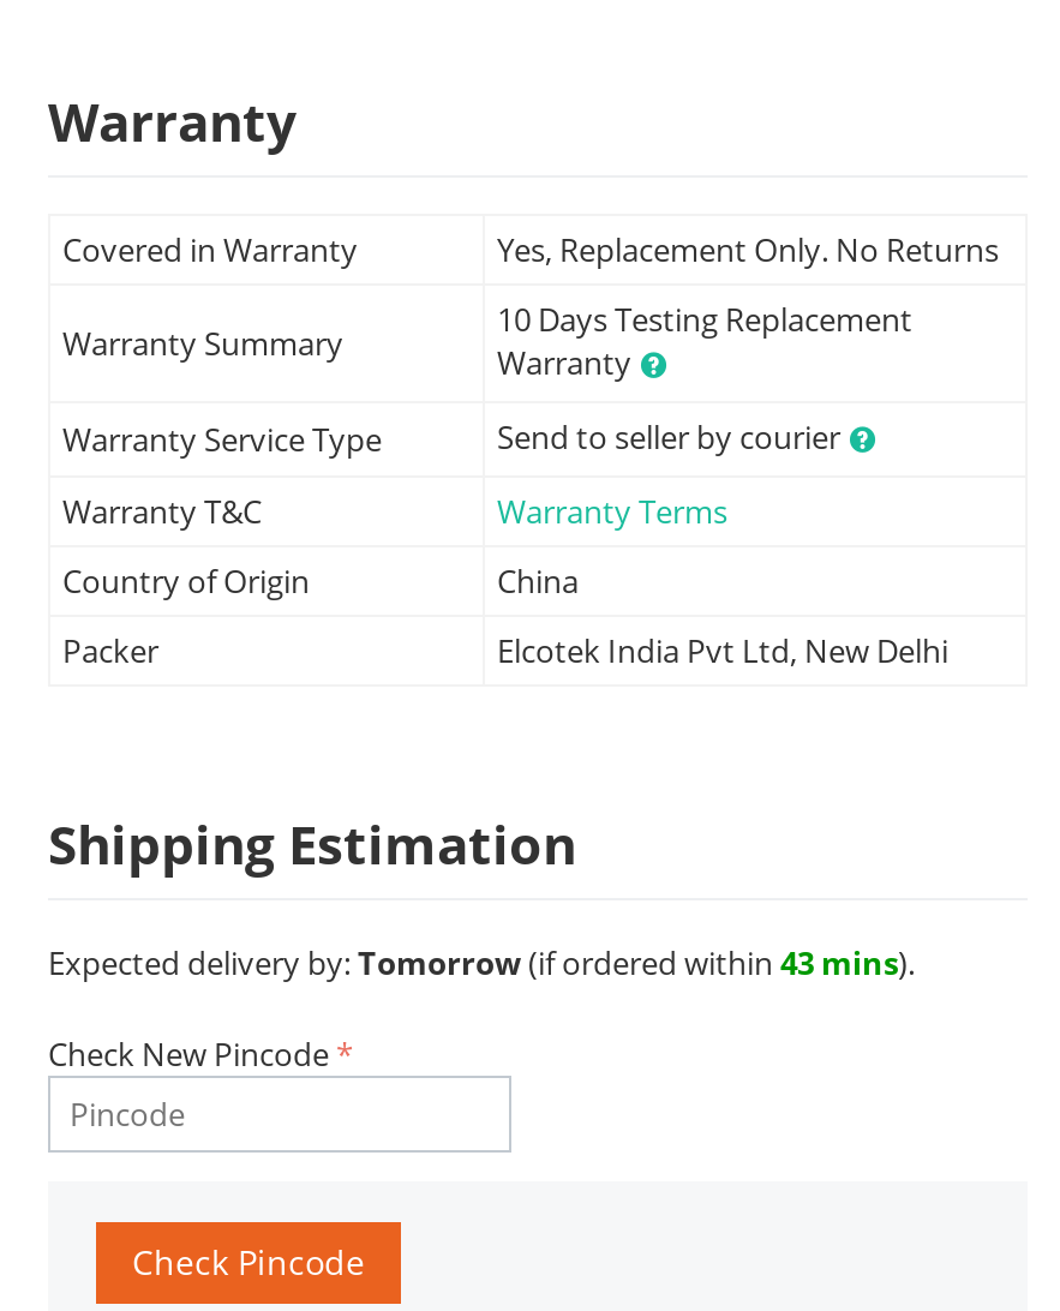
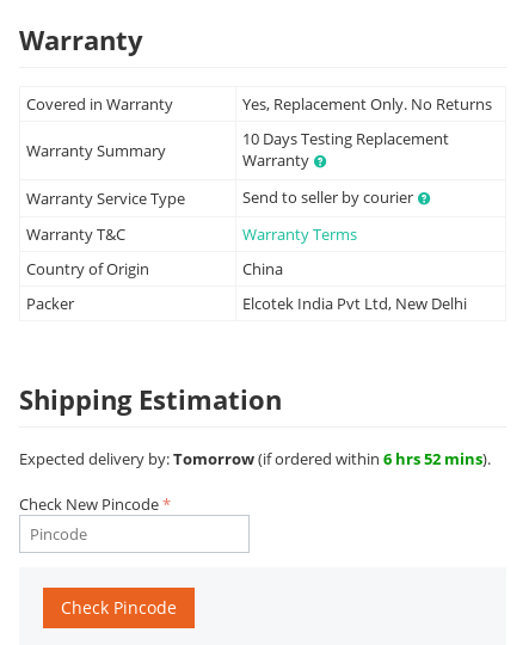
- Expected delivery by: Tomorrow (if ordered within 43 mins).
+ Expected delivery by: Tomorrow (if ordered within 6 hrs 52 mins).
